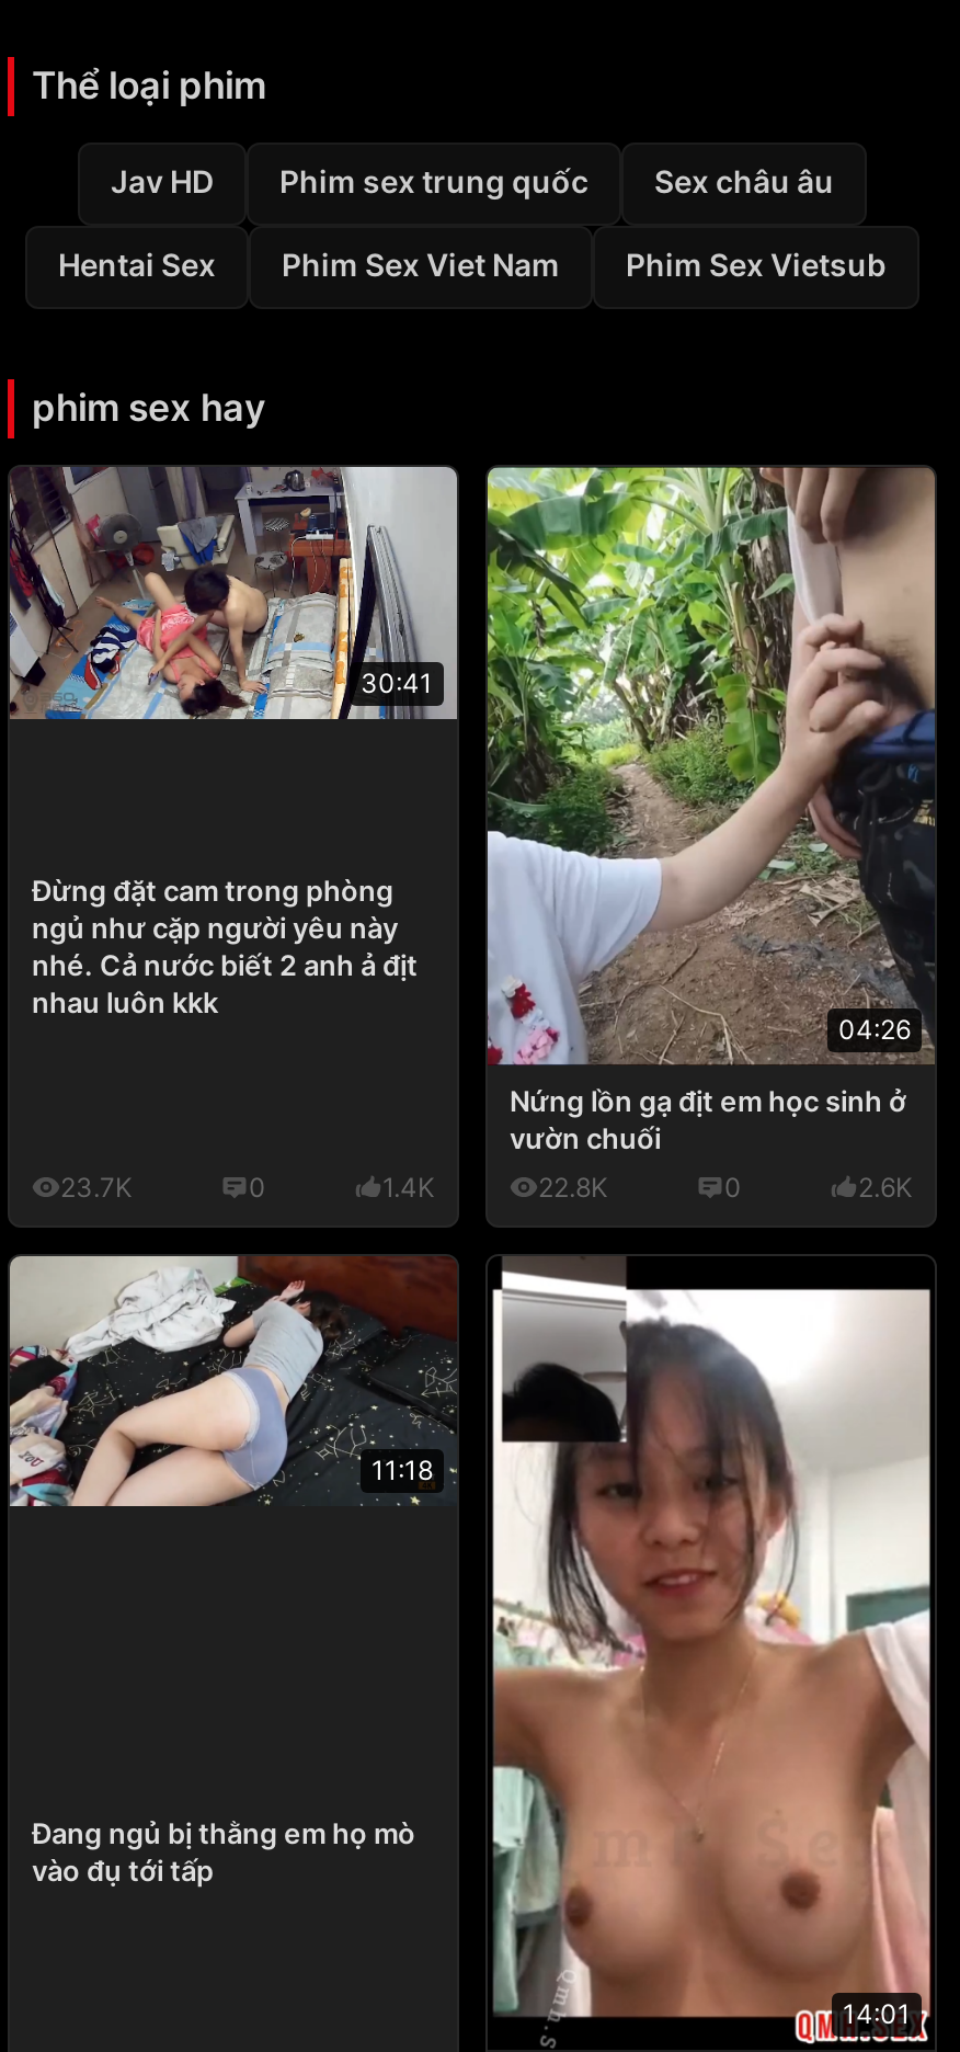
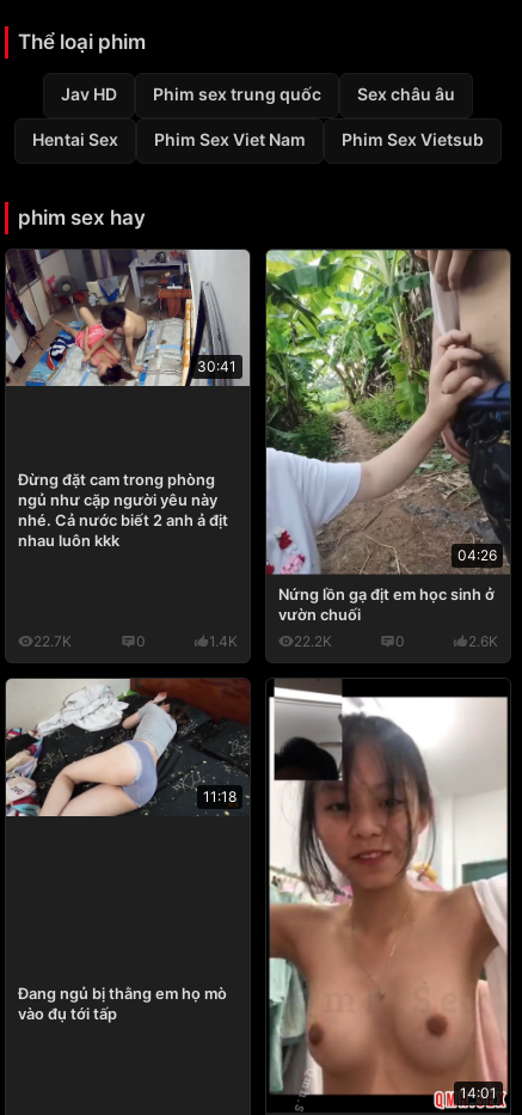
- 23.7K
+ 22.7K

- 22.8K
+ 22.2K
